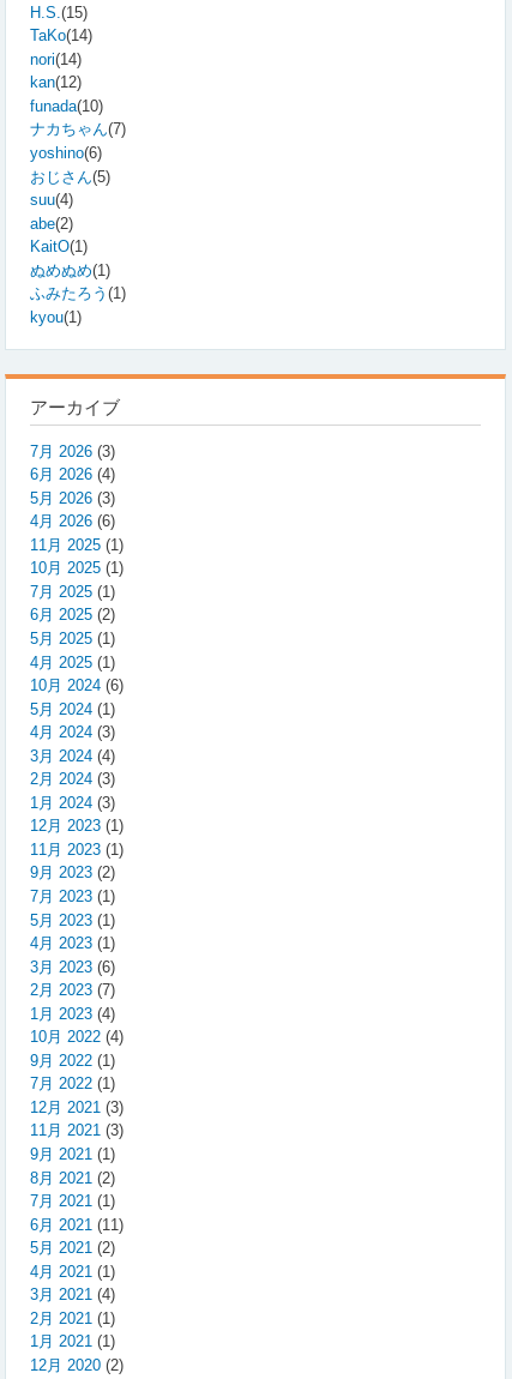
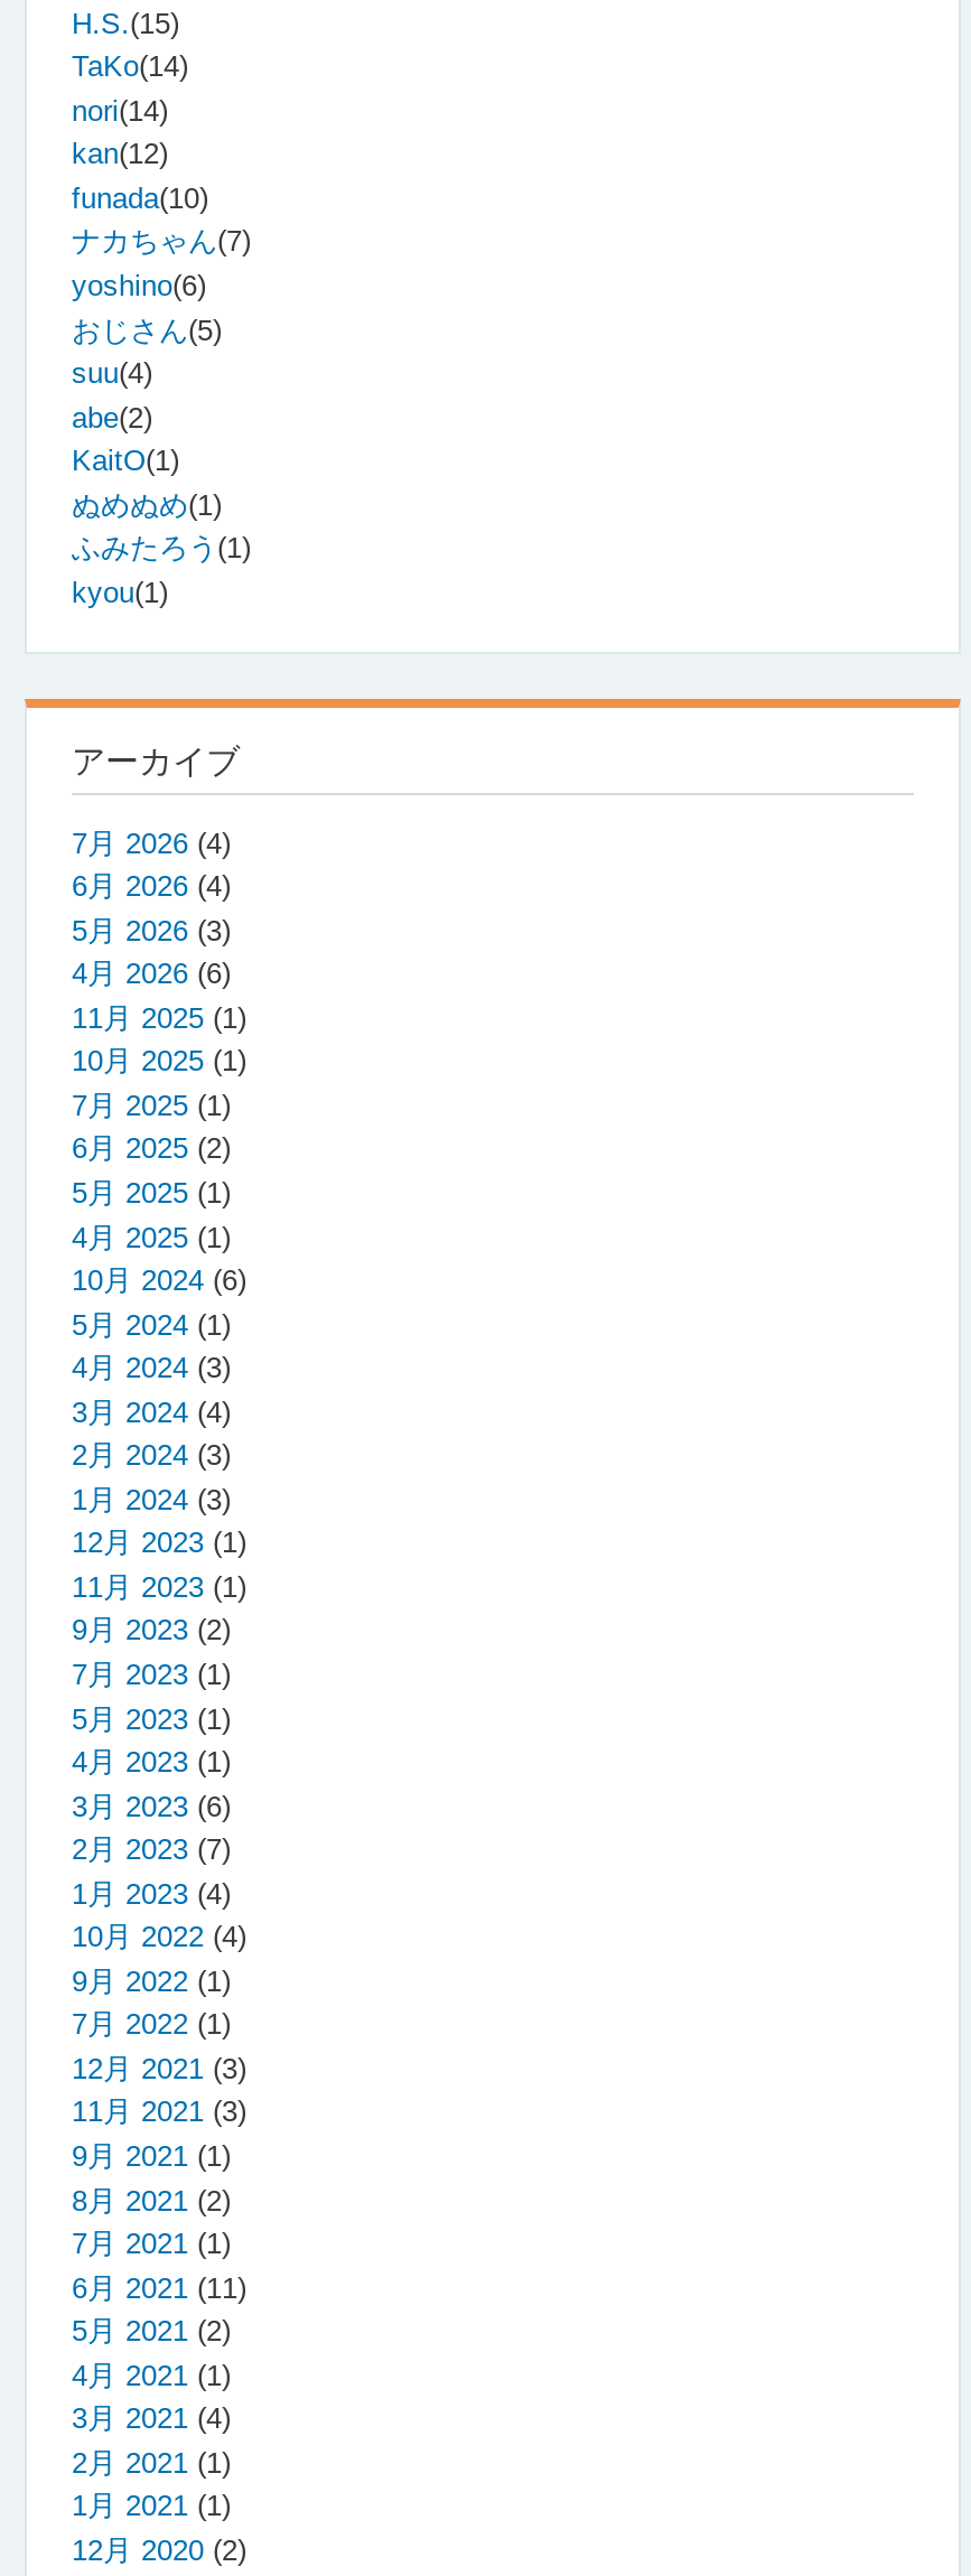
- 7月 2026 (3)
+ 7月 2026 (4)
